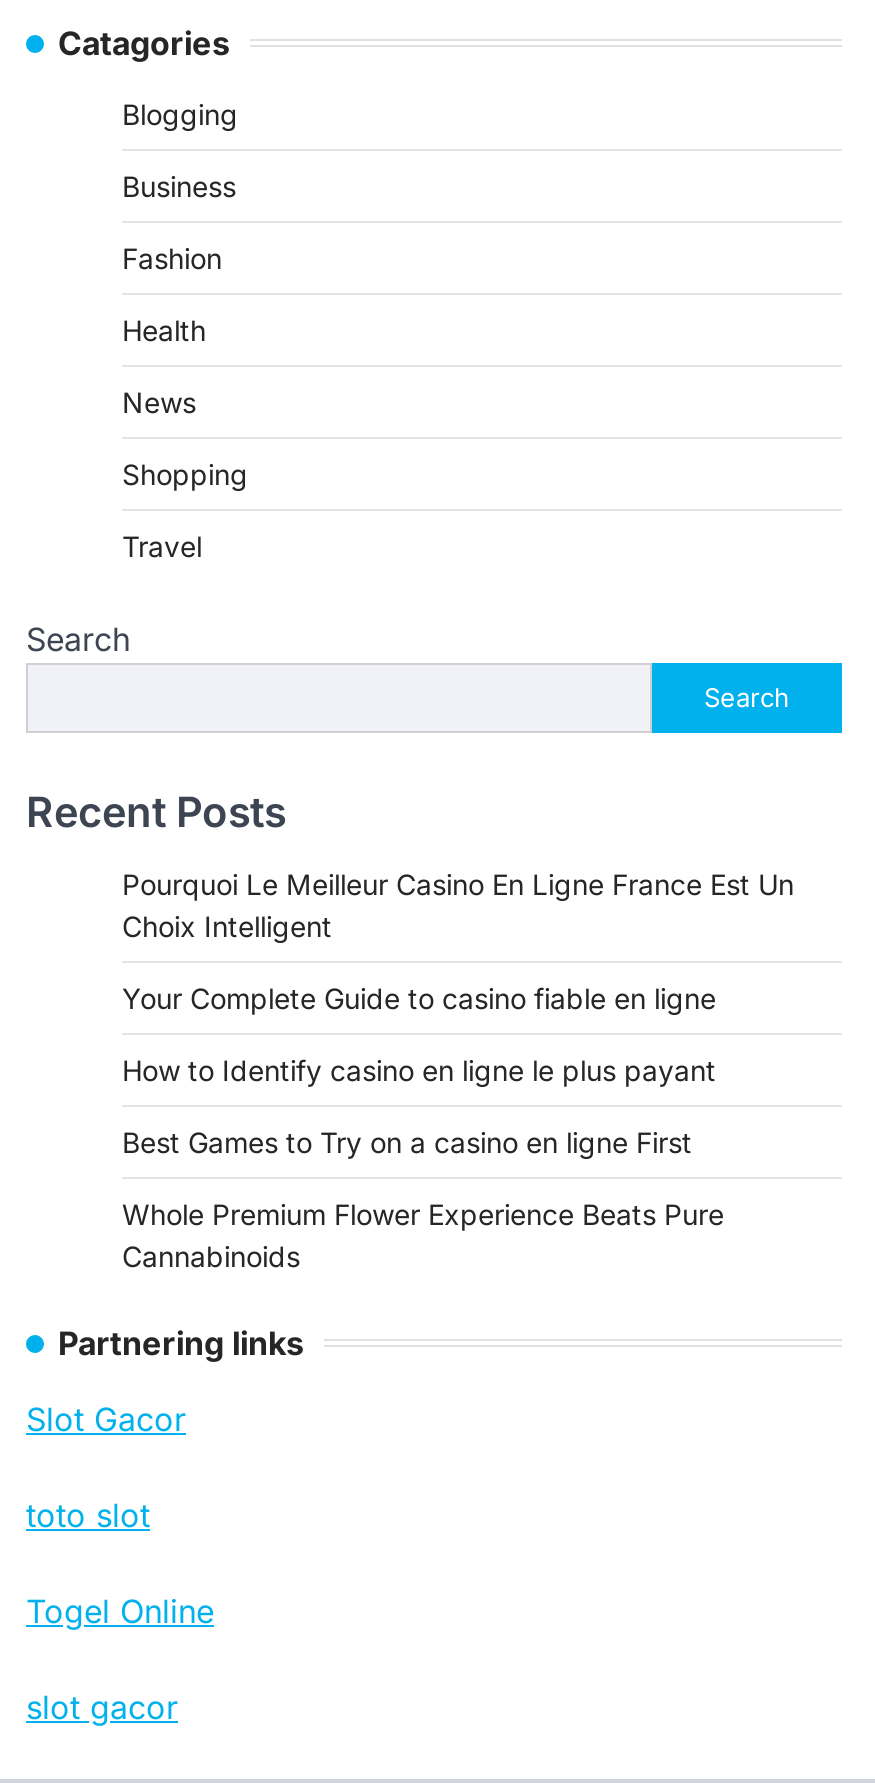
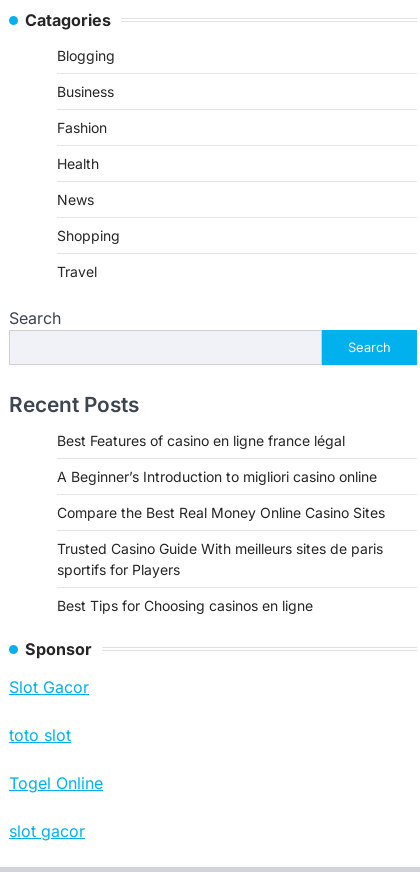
- Pourquoi Le Meilleur Casino En Ligne France Est Un
- Choix Intelligent
+ Best Features of casino en ligne france légal

- Your Complete Guide to casino fiable en ligne
+ A Beginner’s Introduction to migliori casino online

- How to Identify casino en ligne le plus payant
+ Compare the Best Real Money Online Casino Sites

- Best Games to Try on a casino en ligne First
+ Trusted Casino Guide With meilleurs sites de paris
+ sportifs for Players

- Whole Premium Flower Experience Beats Pure
- Cannabinoids
+ Best Tips for Choosing casinos en ligne

- Partnering links
+ Sponsor
